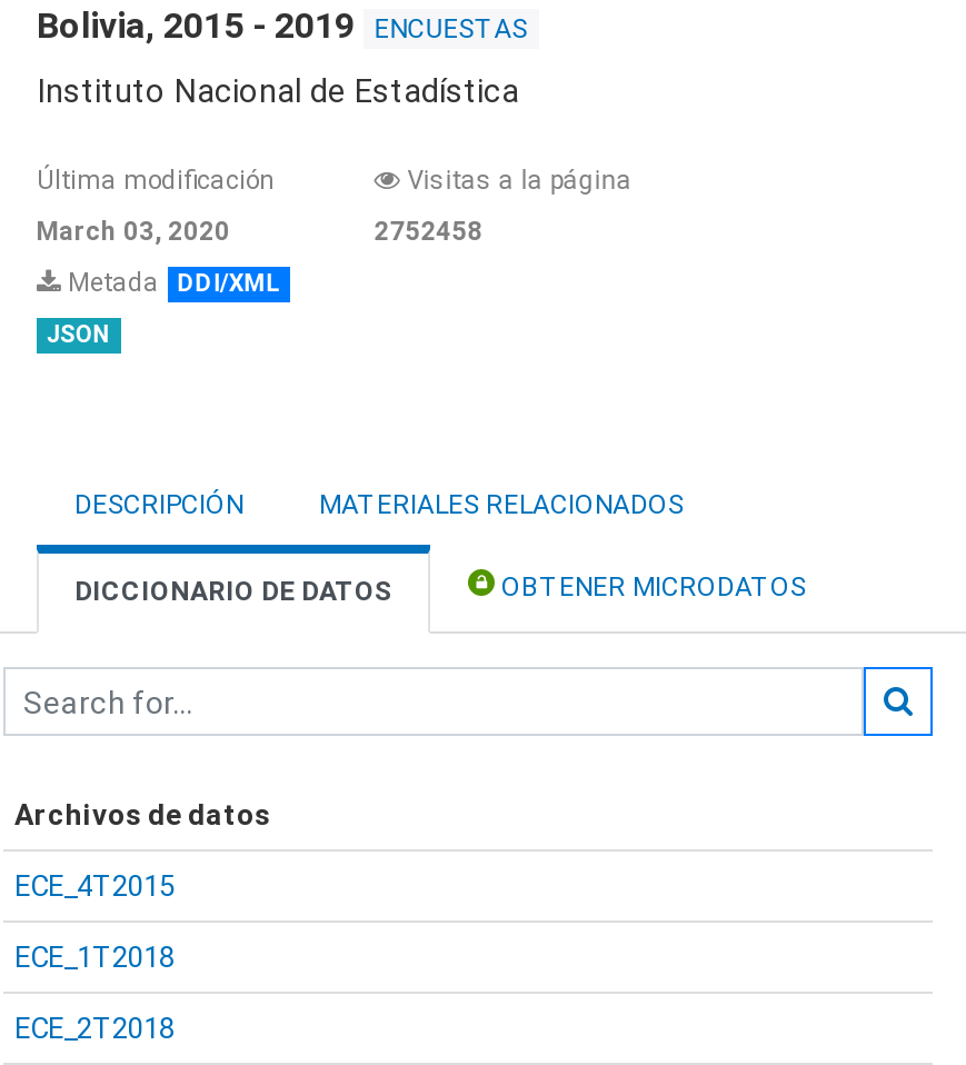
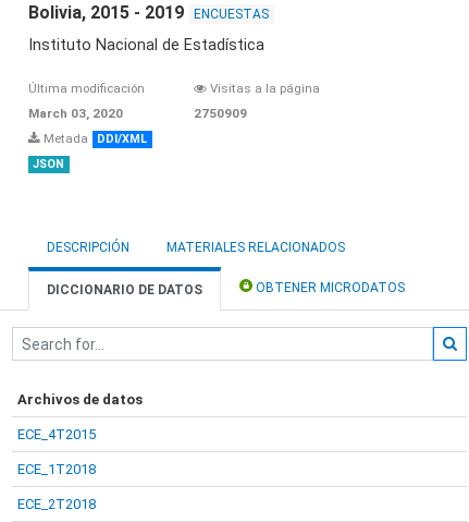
- 2752458
+ 2750909
